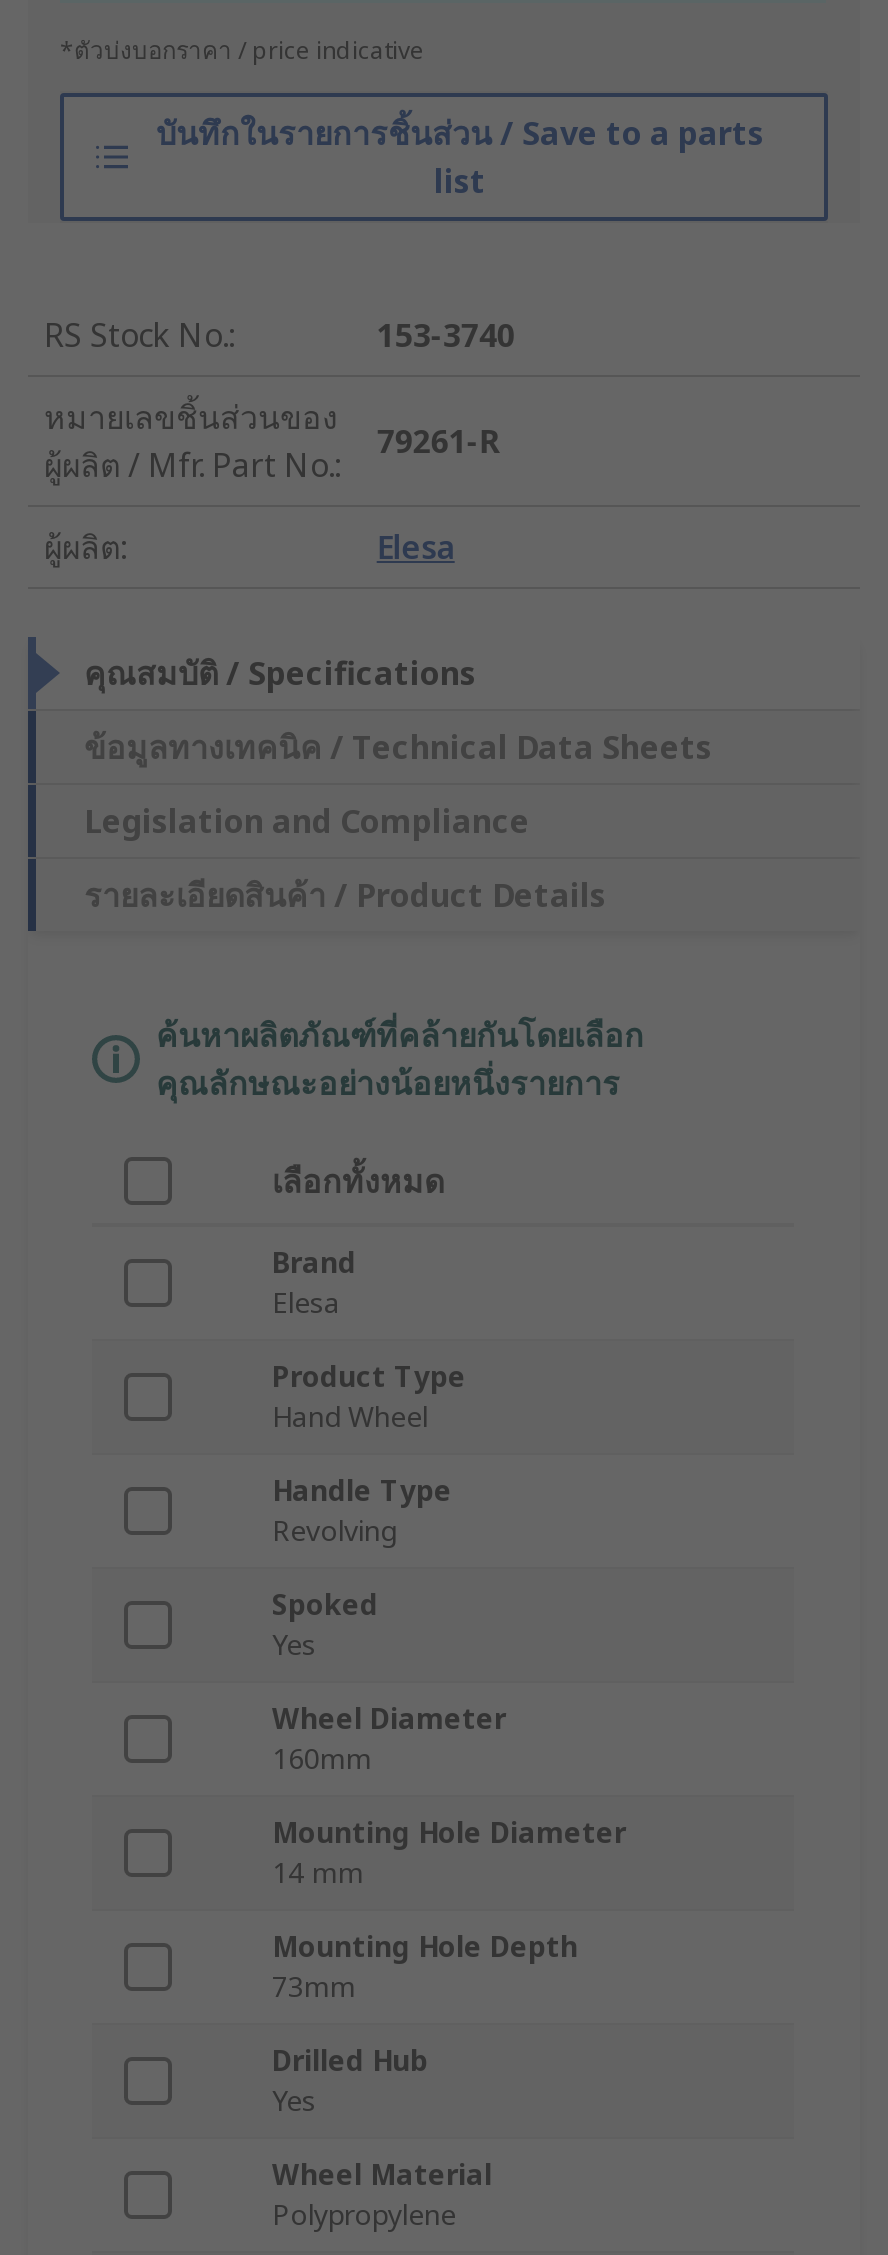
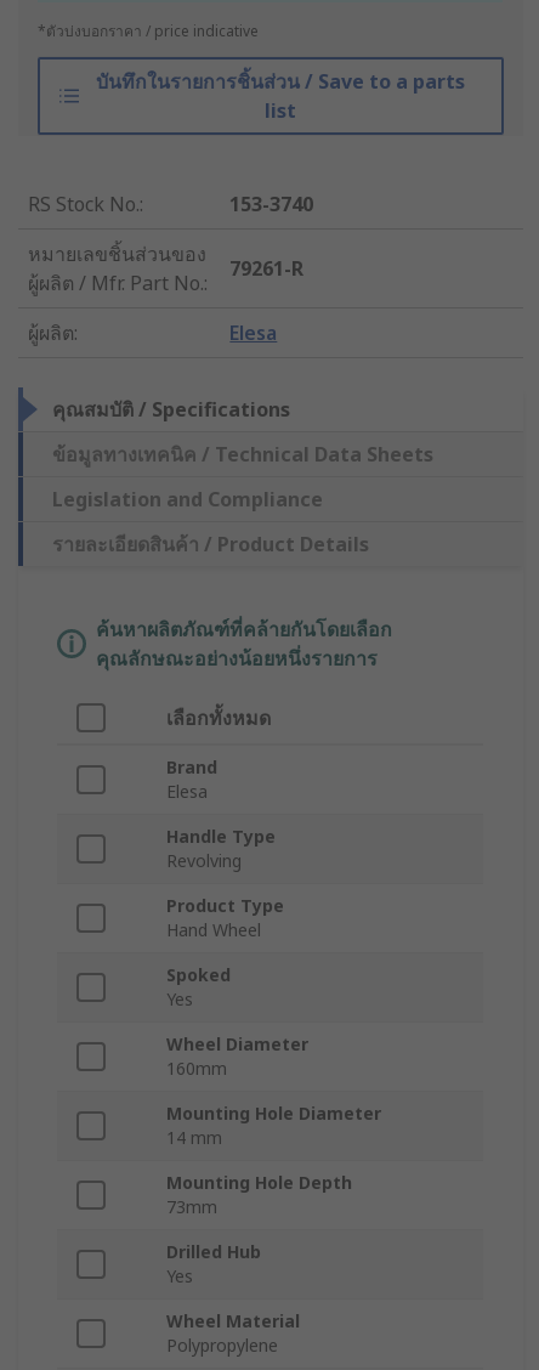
moved down: Product Type | Hand Wheel

moved up: Handle Type | Revolving
